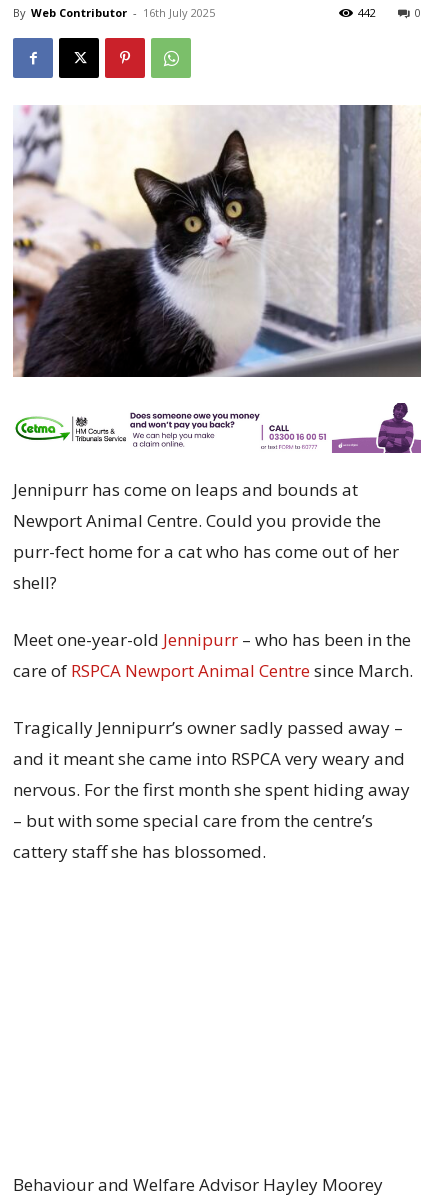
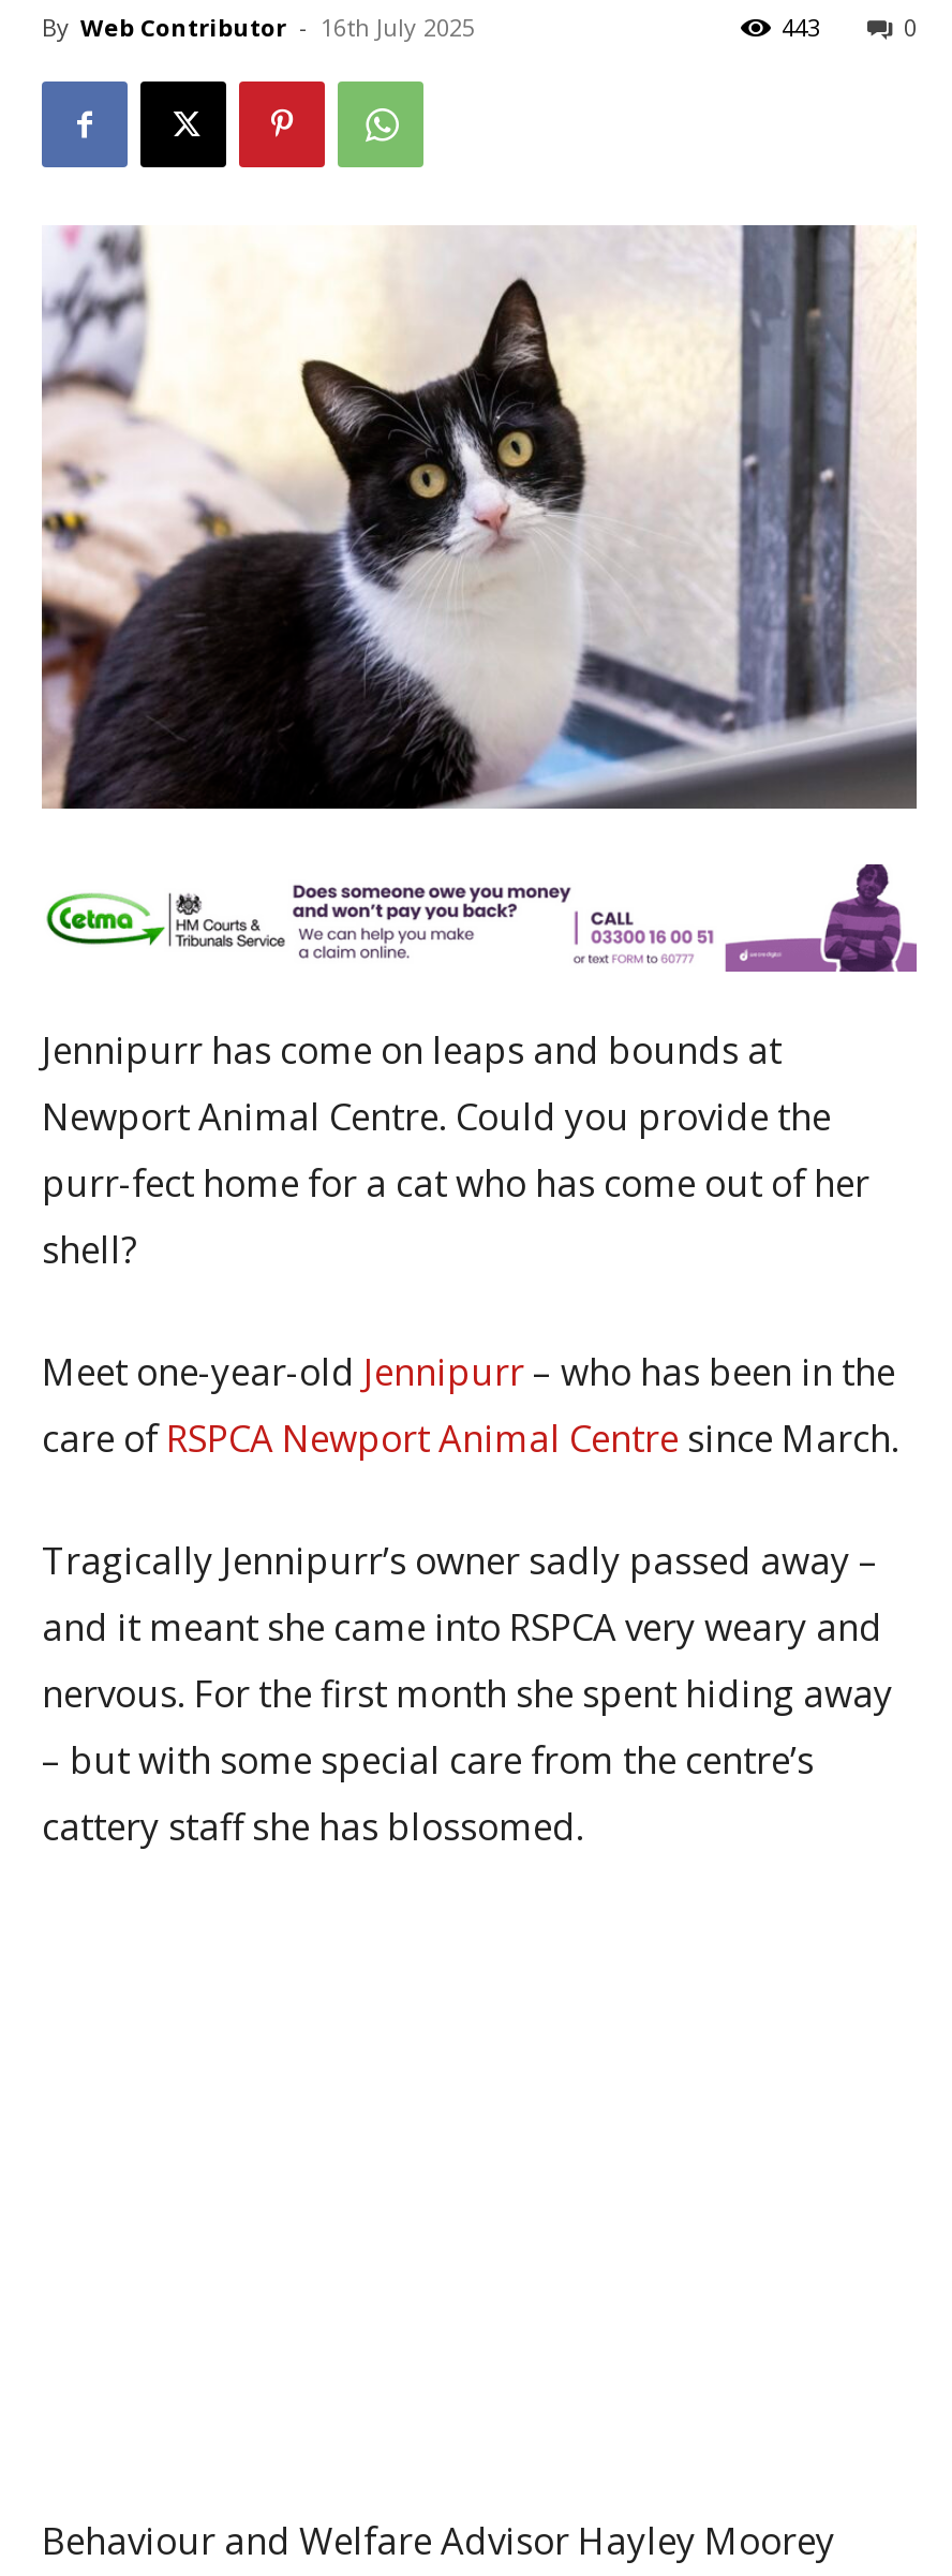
- 442
+ 443
